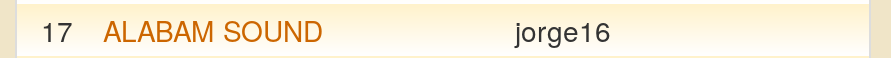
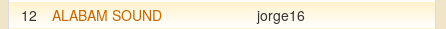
- 17 ALABAM SOUND
+ 12 ALABAM SOUND
